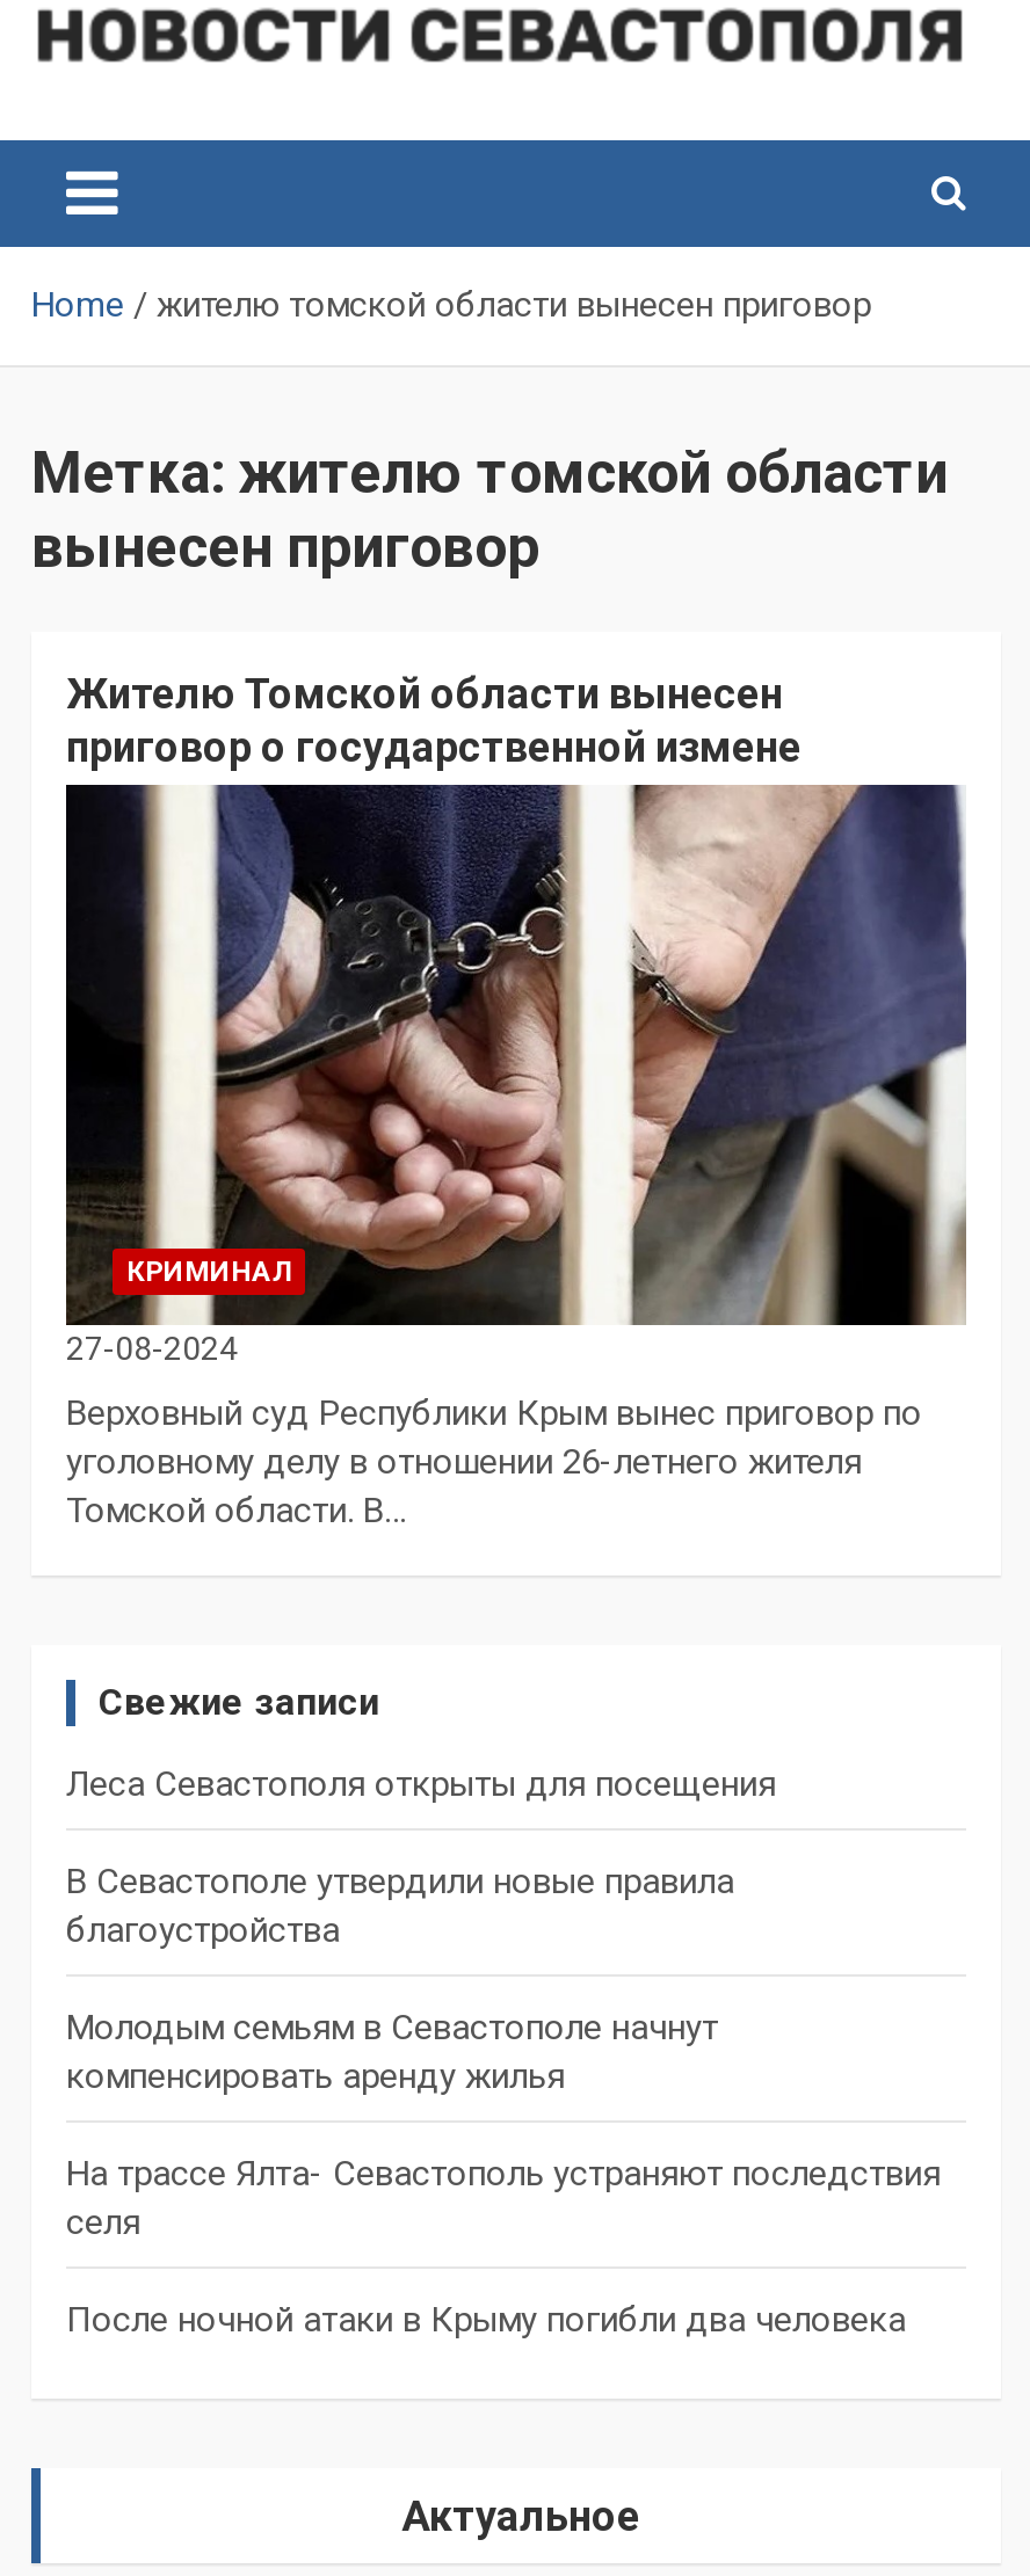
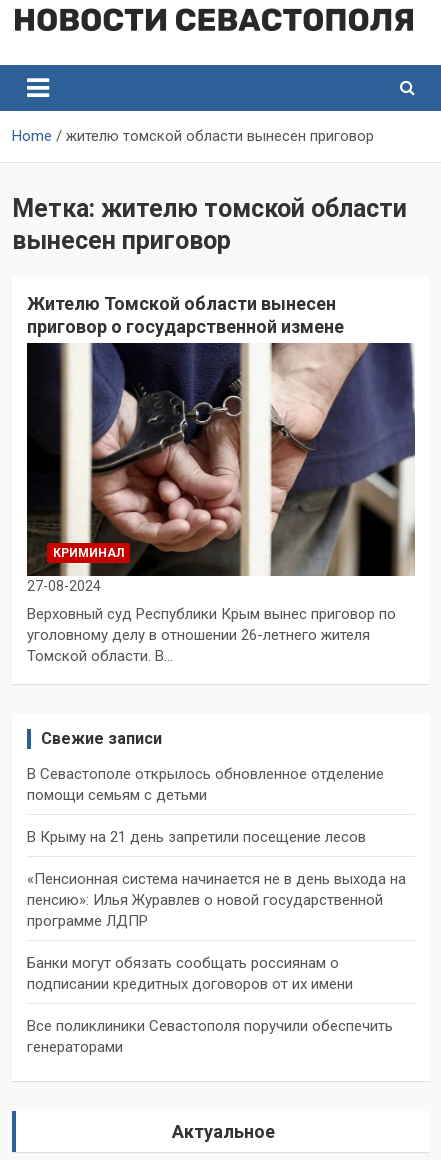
- Леса Севастополя открыты для посещения
+ В Севастополе открылось обновленное отделение
+ помощи семьям с детьми

- В Севастополе утвердили новые правила
- благоустройства
+ В Крыму на 21 день запретили посещение лесов

- Молодым семьям в Севастополе начнут
- компенсировать аренду жилья
+ «Пенсионная система начинается не в день выхода на
+ пенсию»: Илья Журавлев о новой государственной
+ программе ЛДПР

- На трассе Ялта- Севастополь устраняют последствия
- селя
+ Банки могут обязать сообщать россиянам о
+ подписании кредитных договоров от их имени

- После ночной атаки в Крыму погибли два человека
+ Все поликлиники Севастополя поручили обеспечить
+ генераторами
